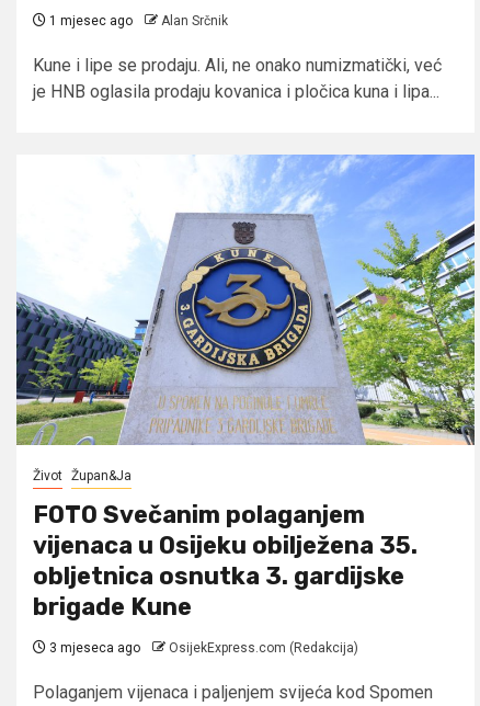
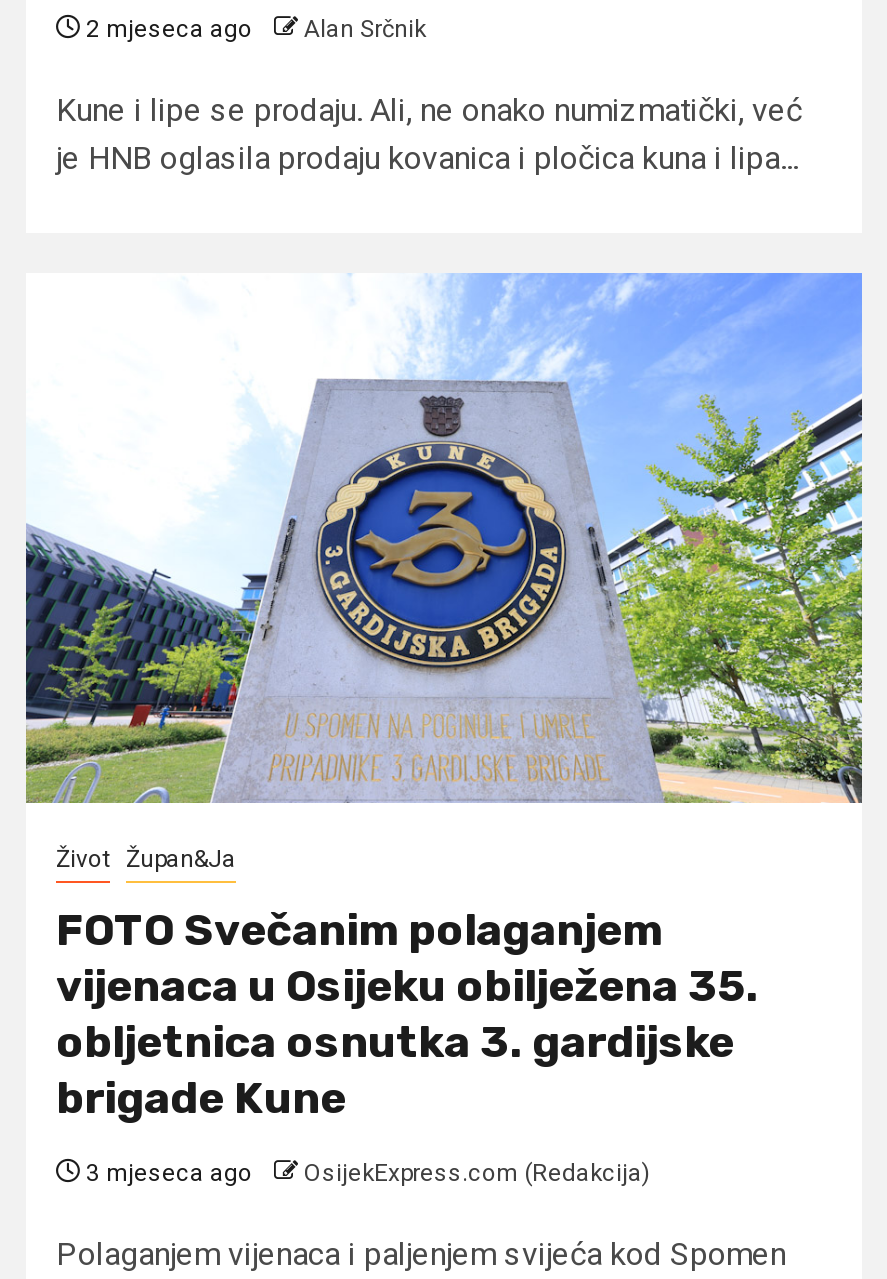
- 1 mjesec ago Alan Srčnik
+ 2 mjeseca ago Alan Srčnik
